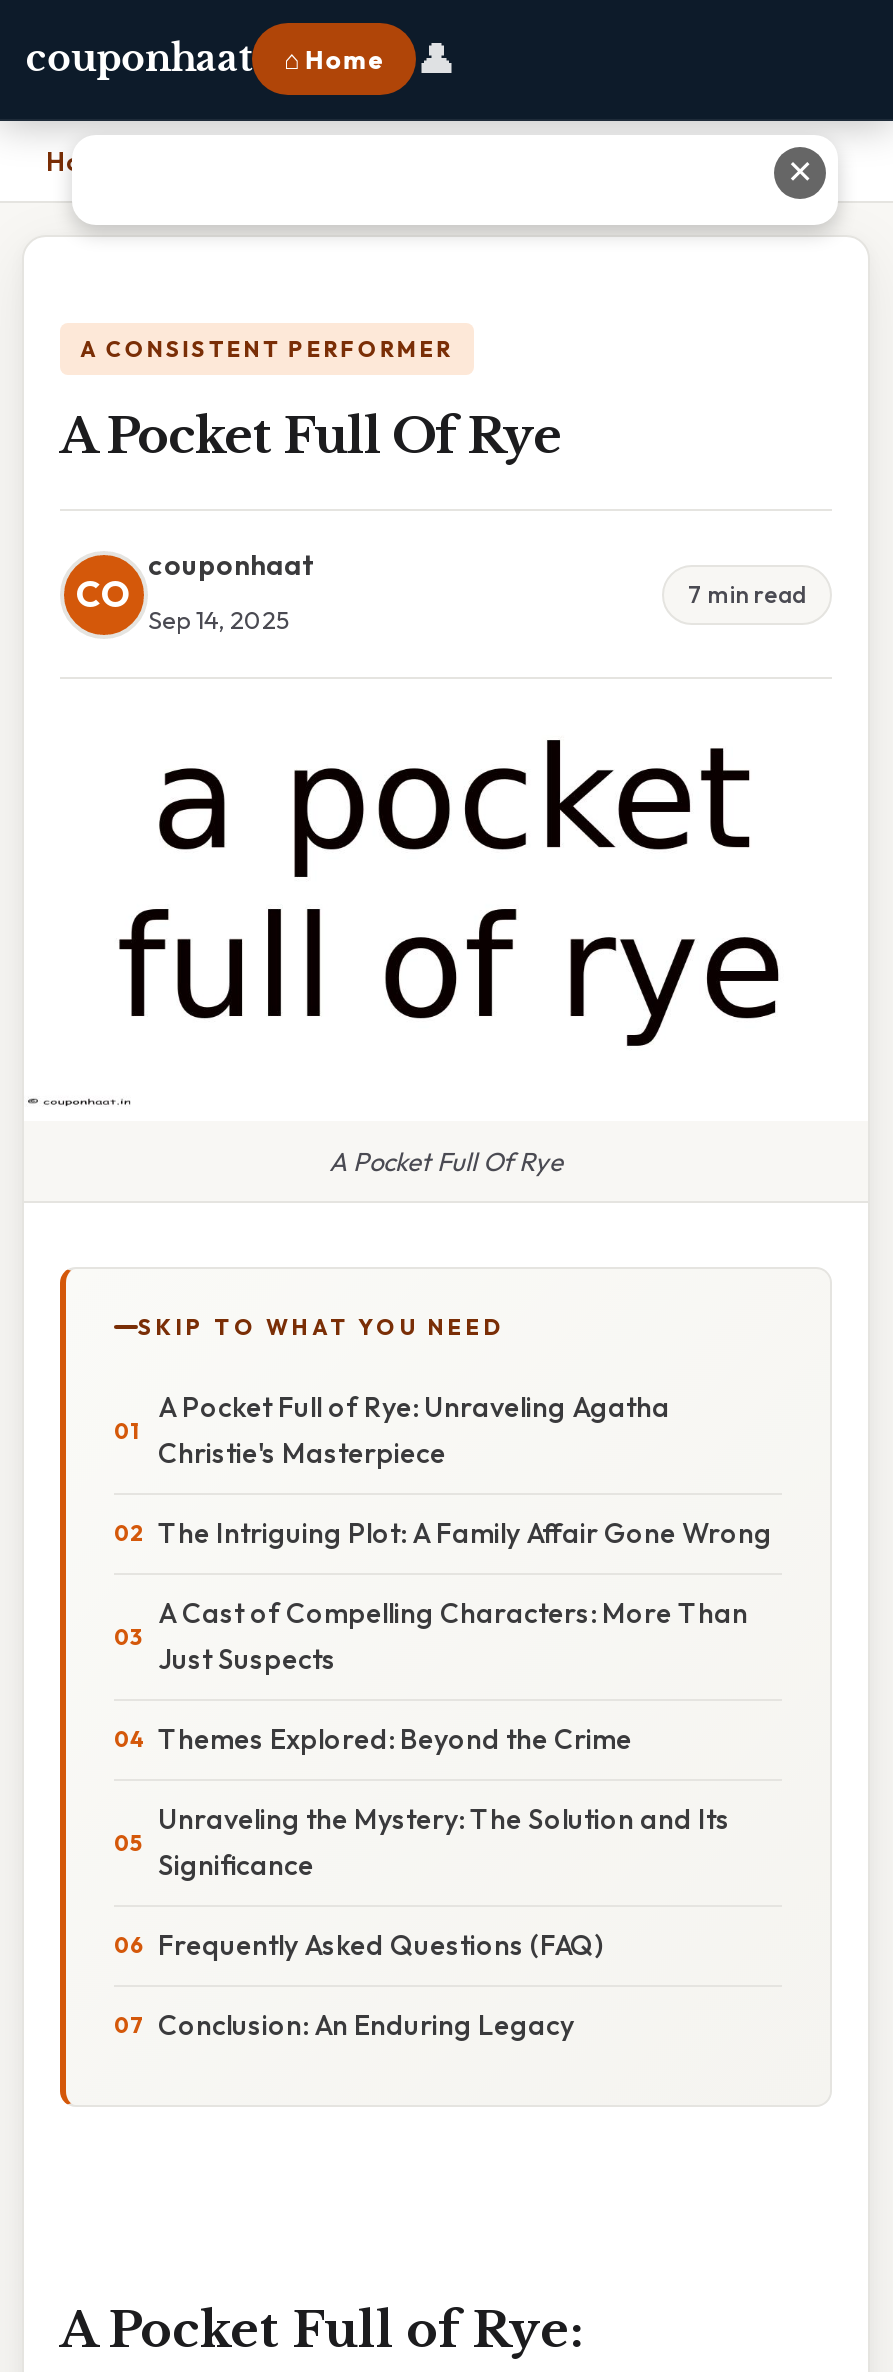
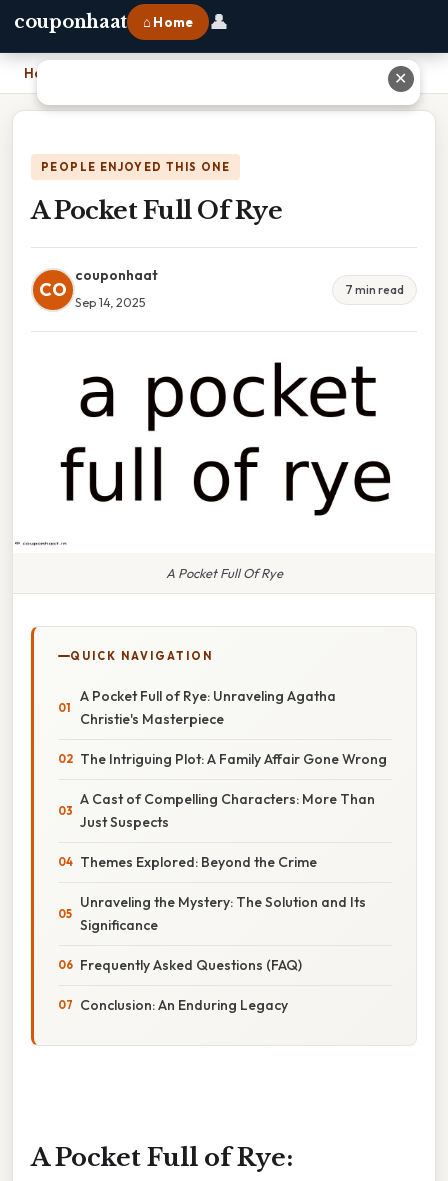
- A CONSISTENT PERFORMER
+ PEOPLE ENJOYED THIS ONE

- SKIP TO WHAT YOU NEED
+ QUICK NAVIGATION
